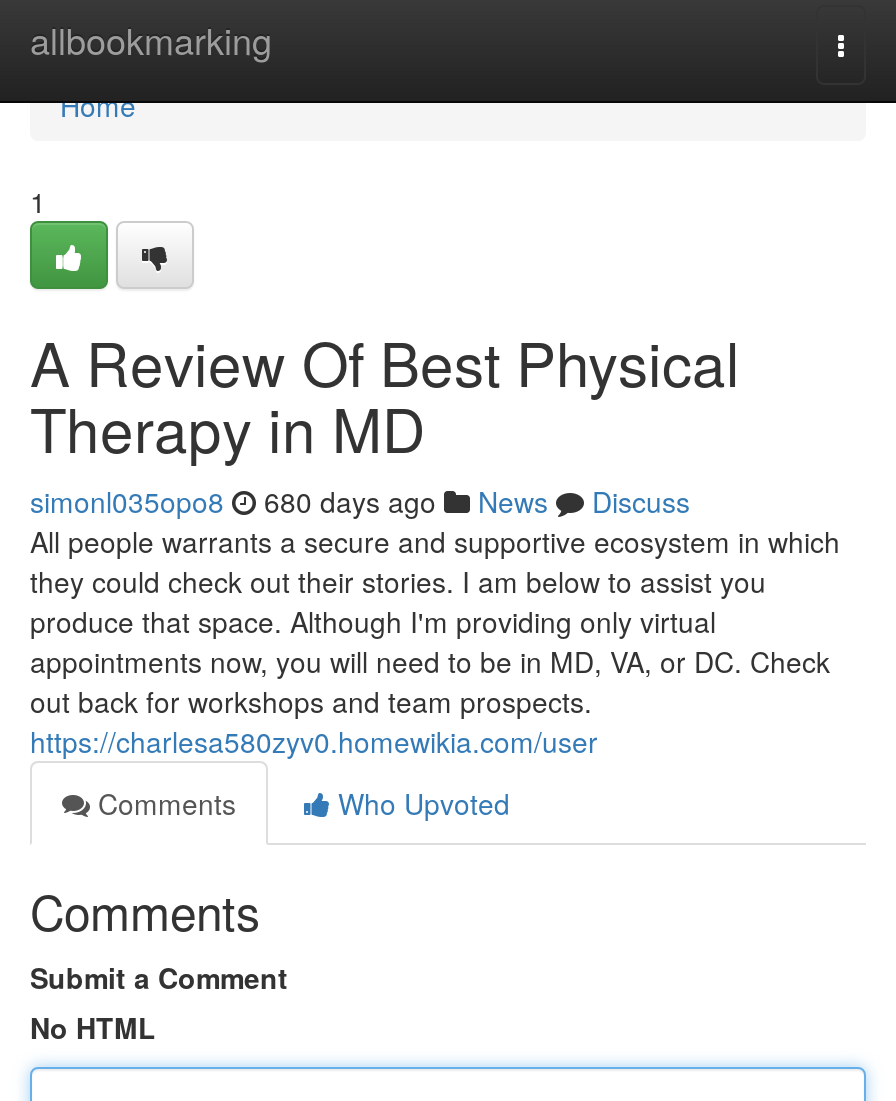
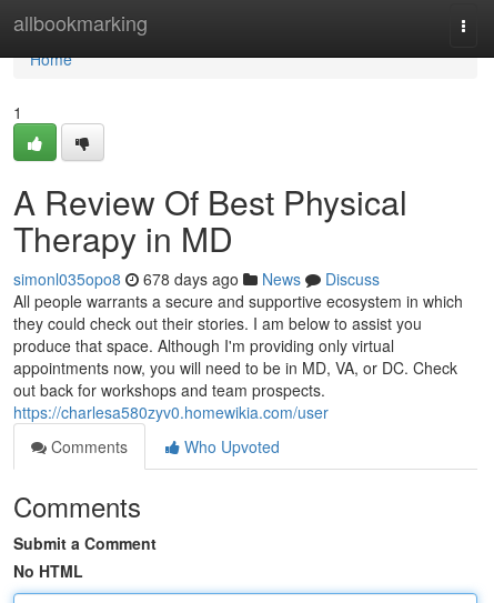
- simonl035opo8 680 days ago News Discuss
+ simonl035opo8 678 days ago News Discuss
